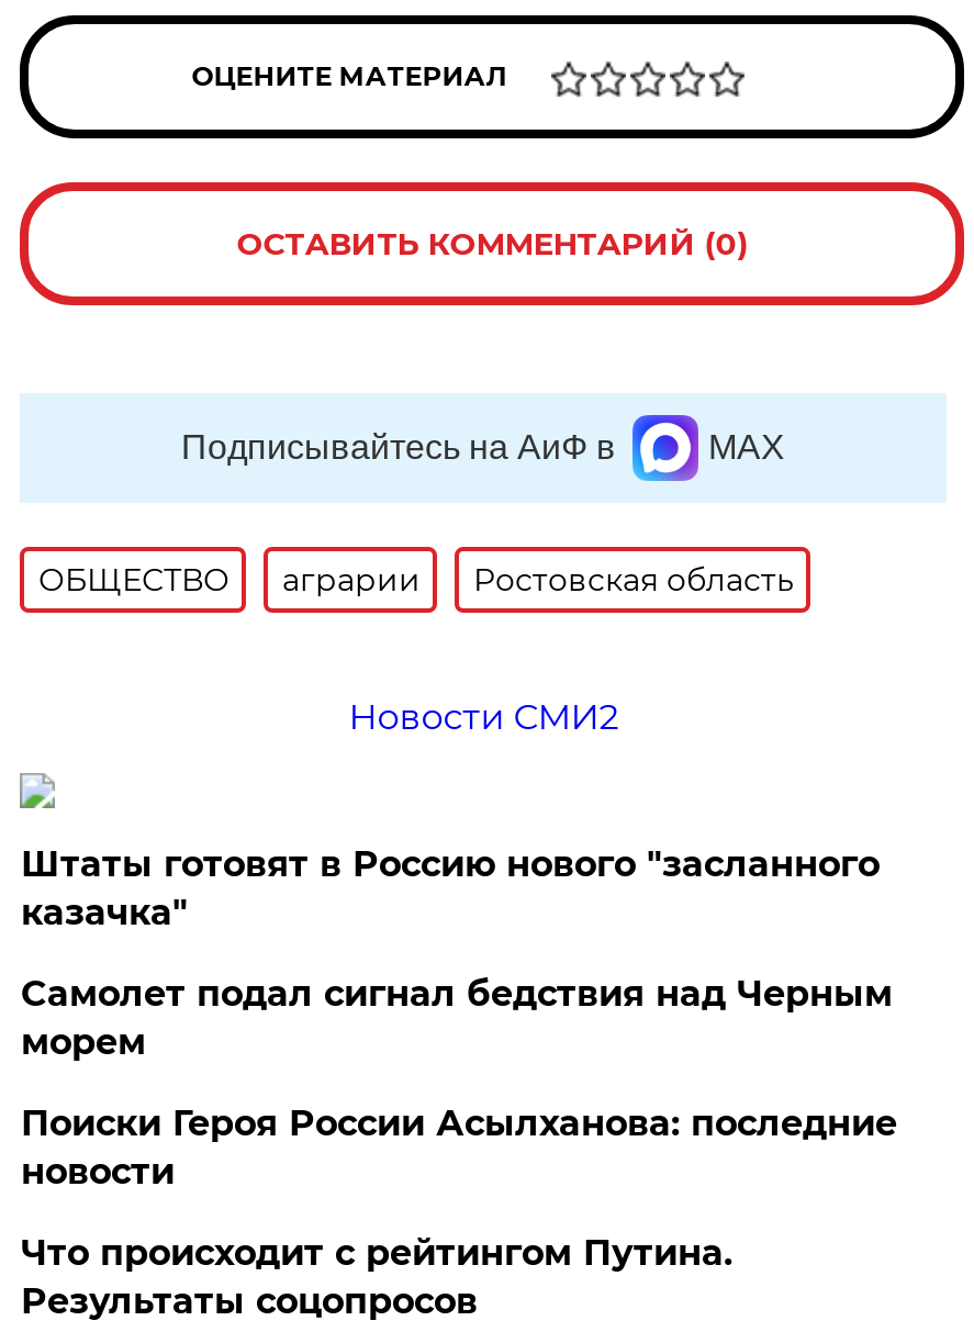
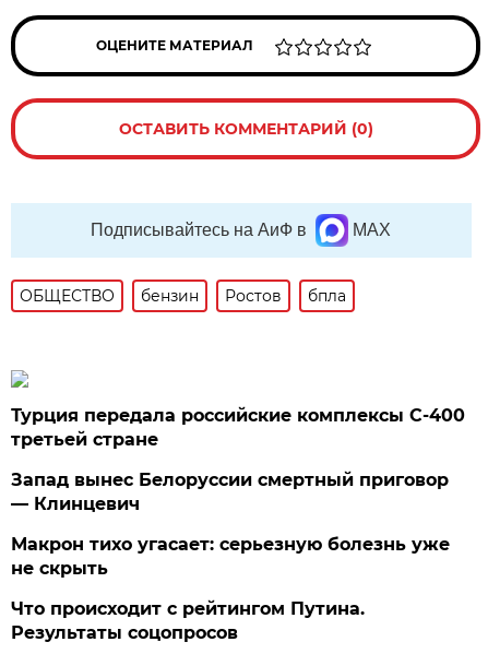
- аграрии
- Ростовская область
- Новости СМИ2
+ бензин
+ Ростов
+ бпла

- Штаты готовят в Россию нового "засланного
- казачка"
- Самолет подал сигнал бедствия над Черным
- морем
- Поиски Героя России Асылханова: последние
- новости
+ Турция передала российские комплексы С-400
+ третьей стране
+ Запад вынес Белоруссии смертный приговор
+ — Клинцевич
+ Макрон тихо угасает: серьезную болезнь уже
+ не скрыть
